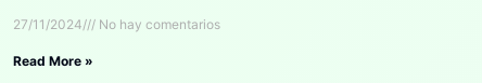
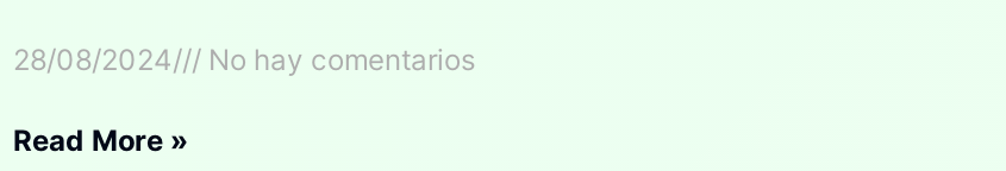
- 27/11/2024 No hay comentarios
+ 28/08/2024 No hay comentarios
